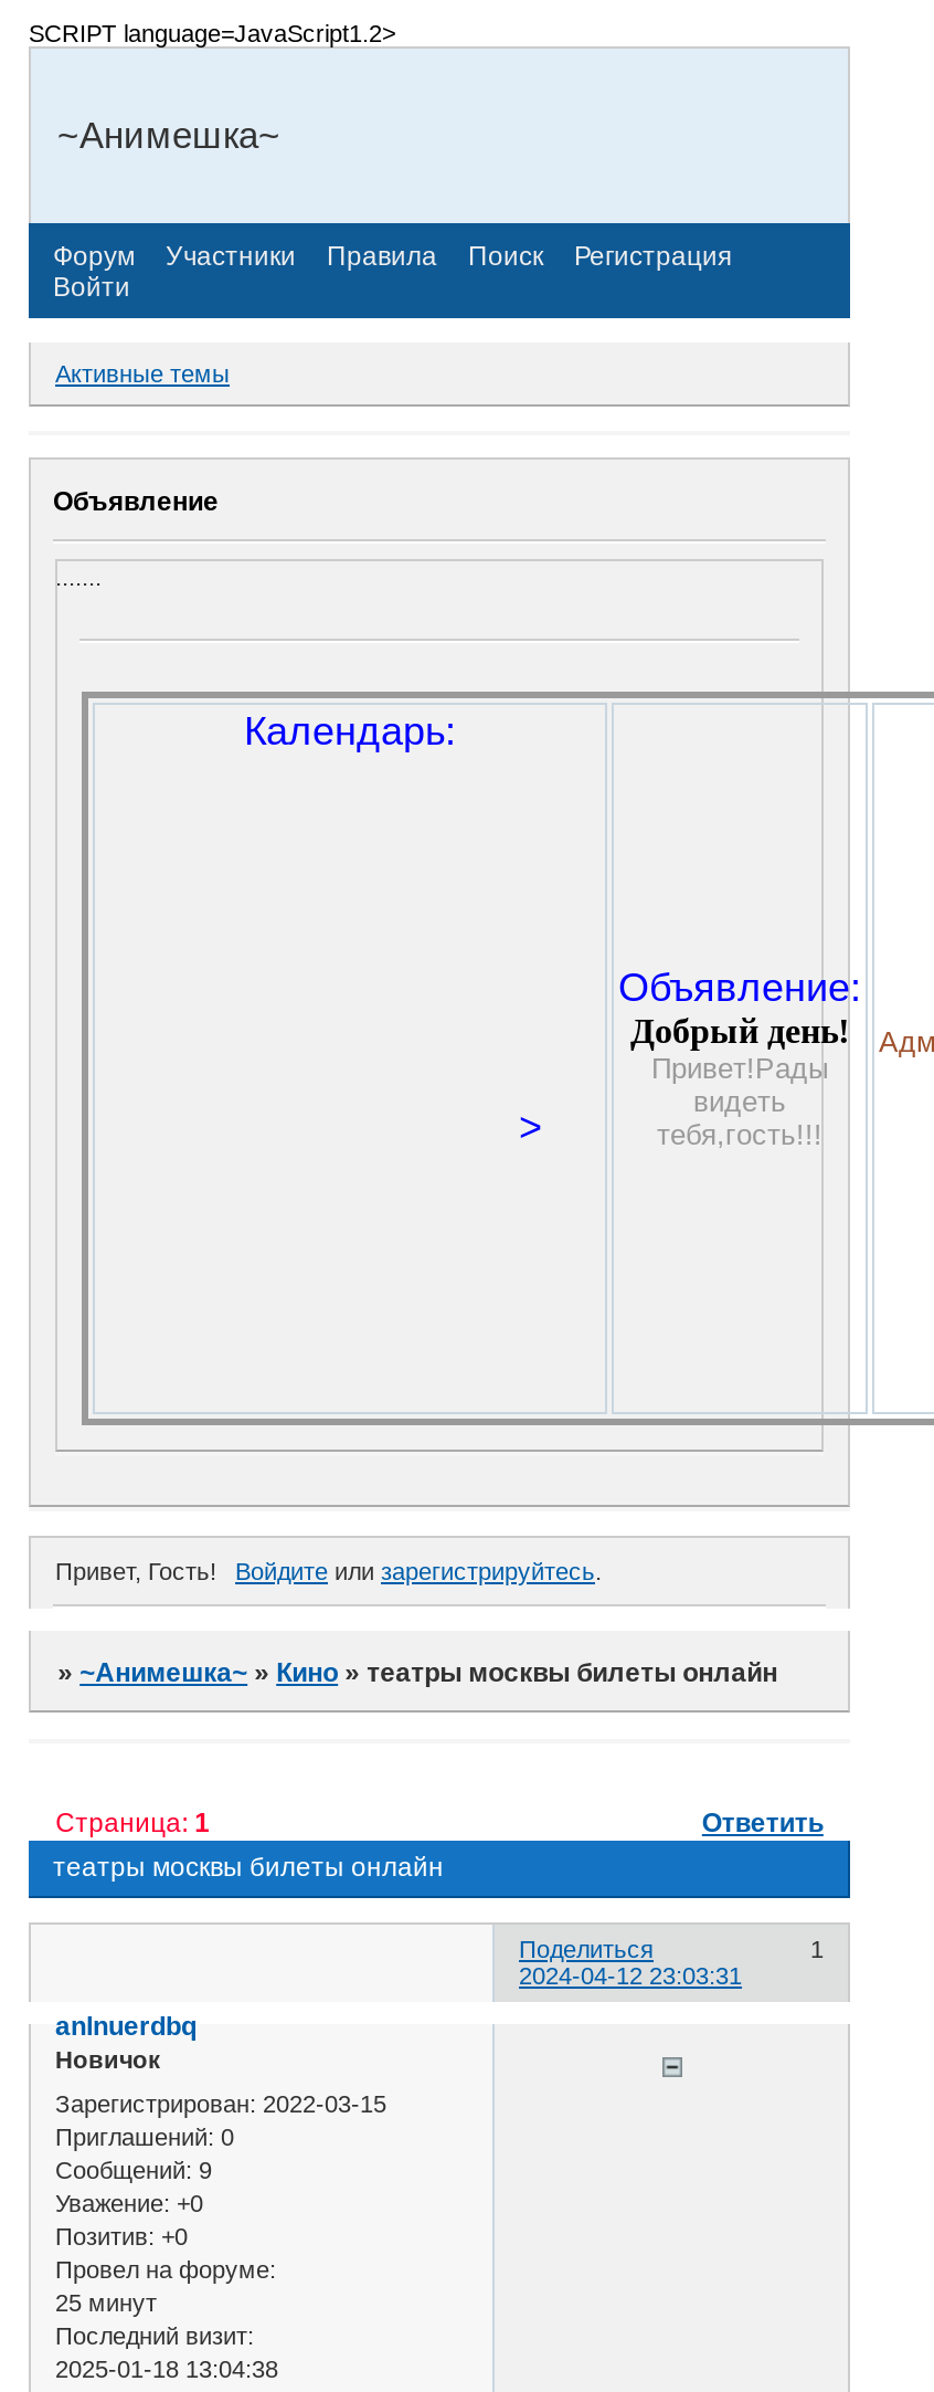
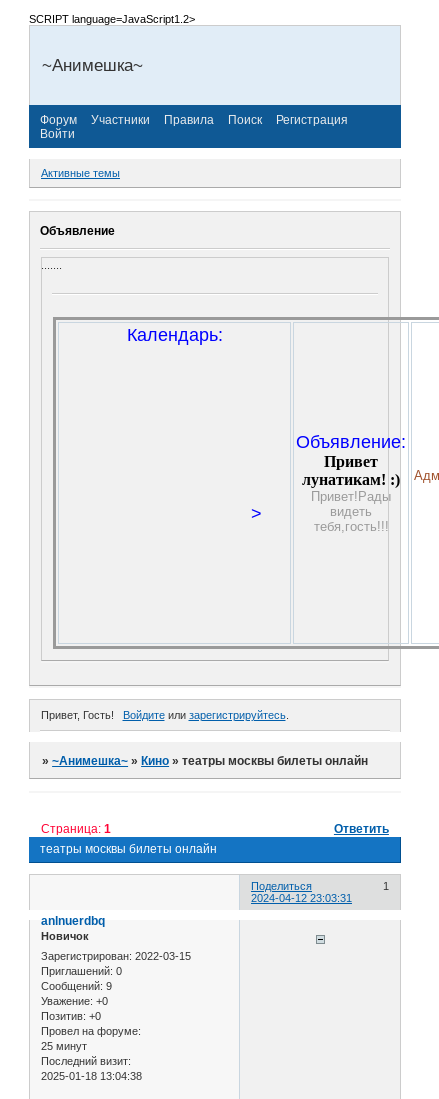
- Добрый день!
+ Привет
+ лунатикам! :)
